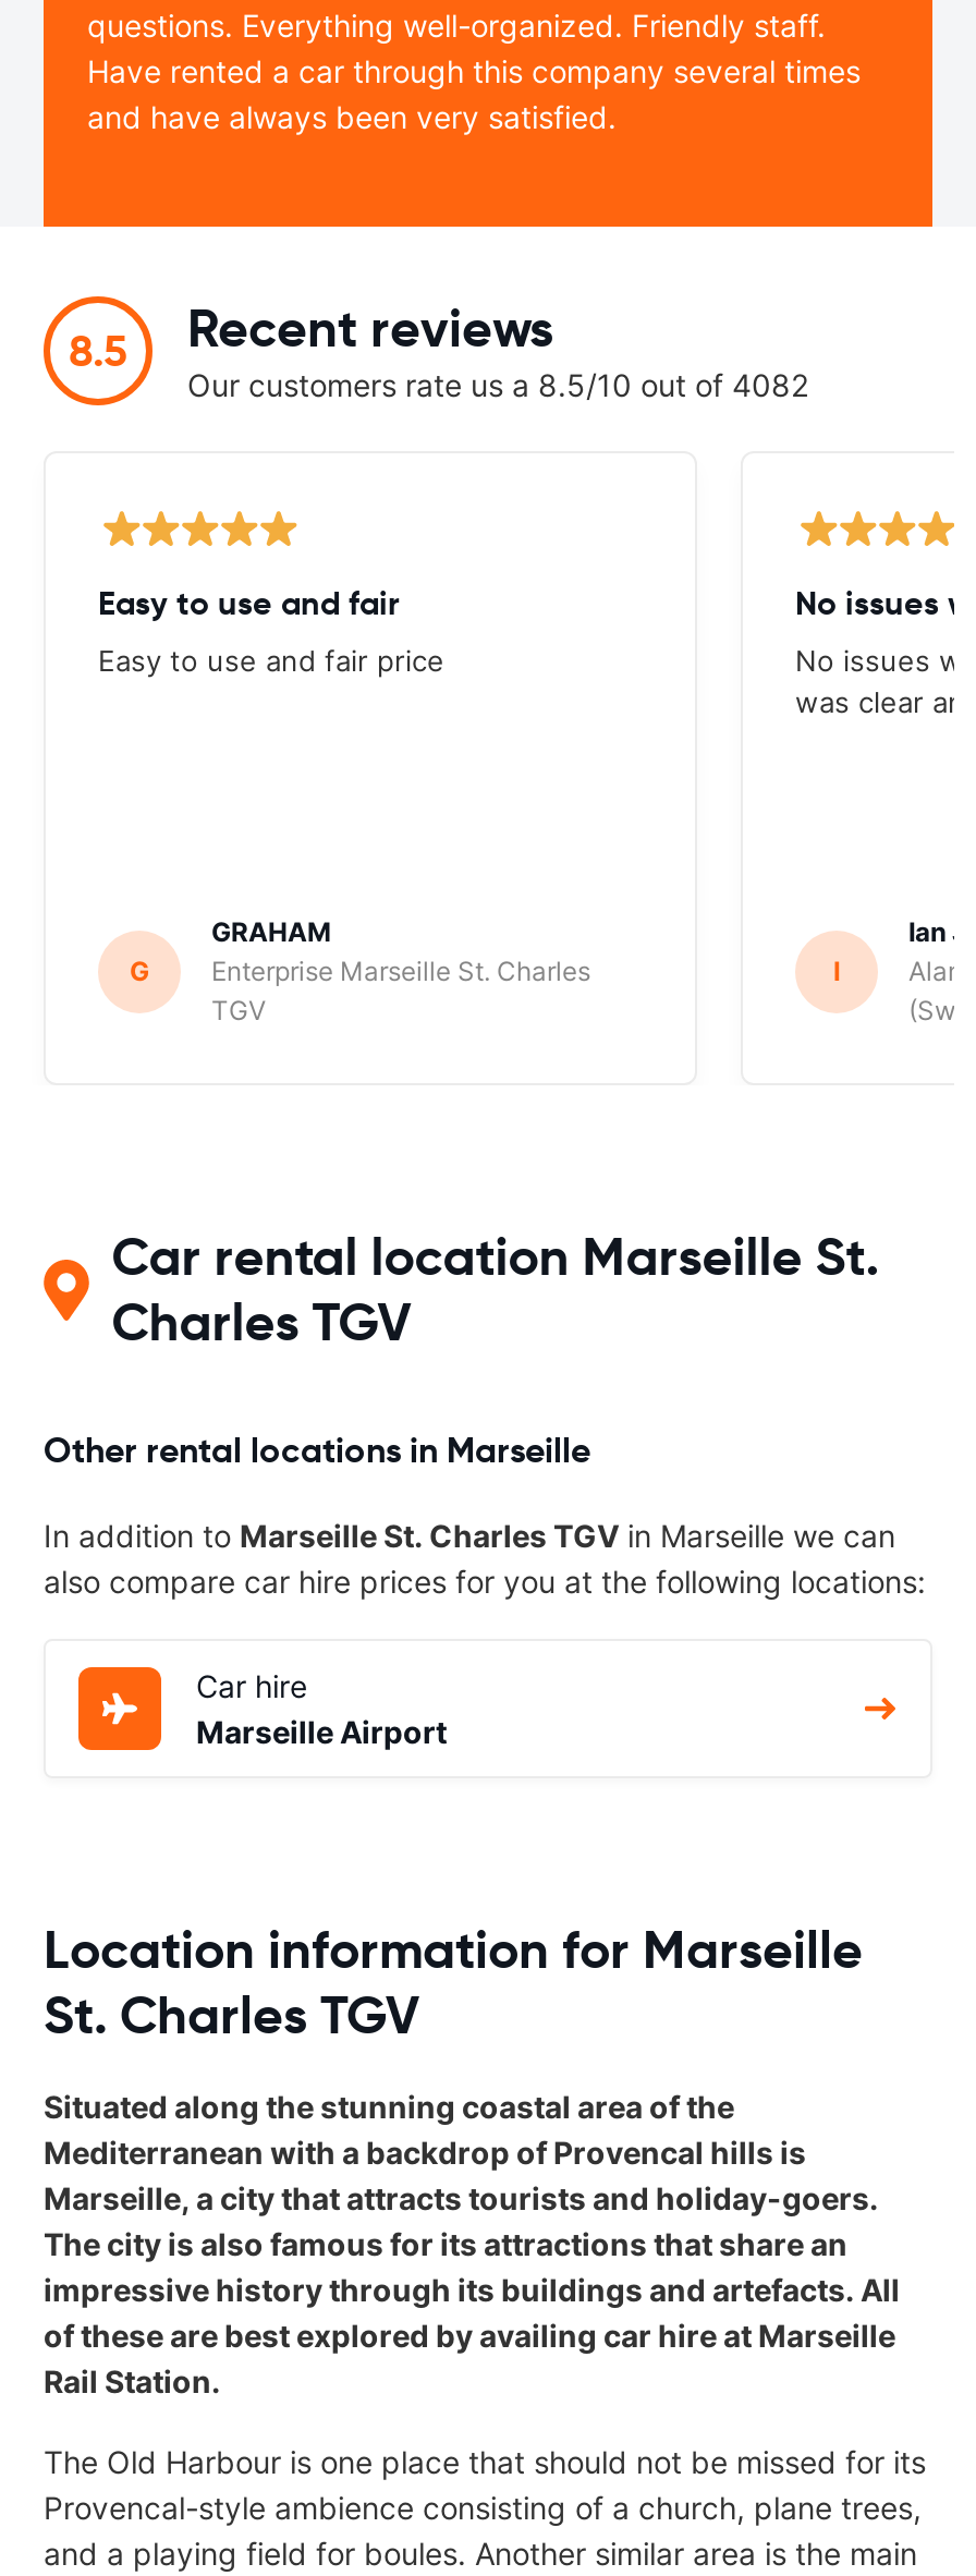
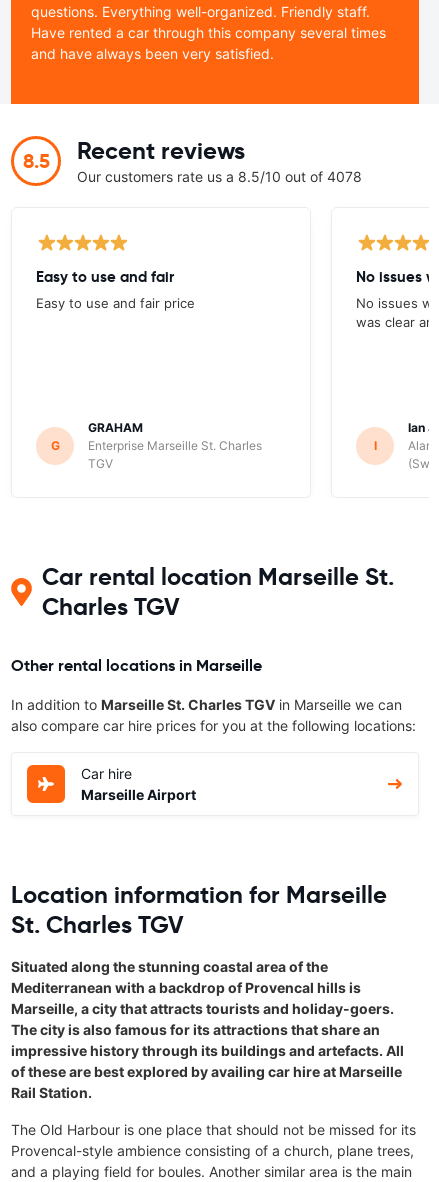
- Our customers rate us a 8.5/10 out of 4082
+ Our customers rate us a 8.5/10 out of 4078
